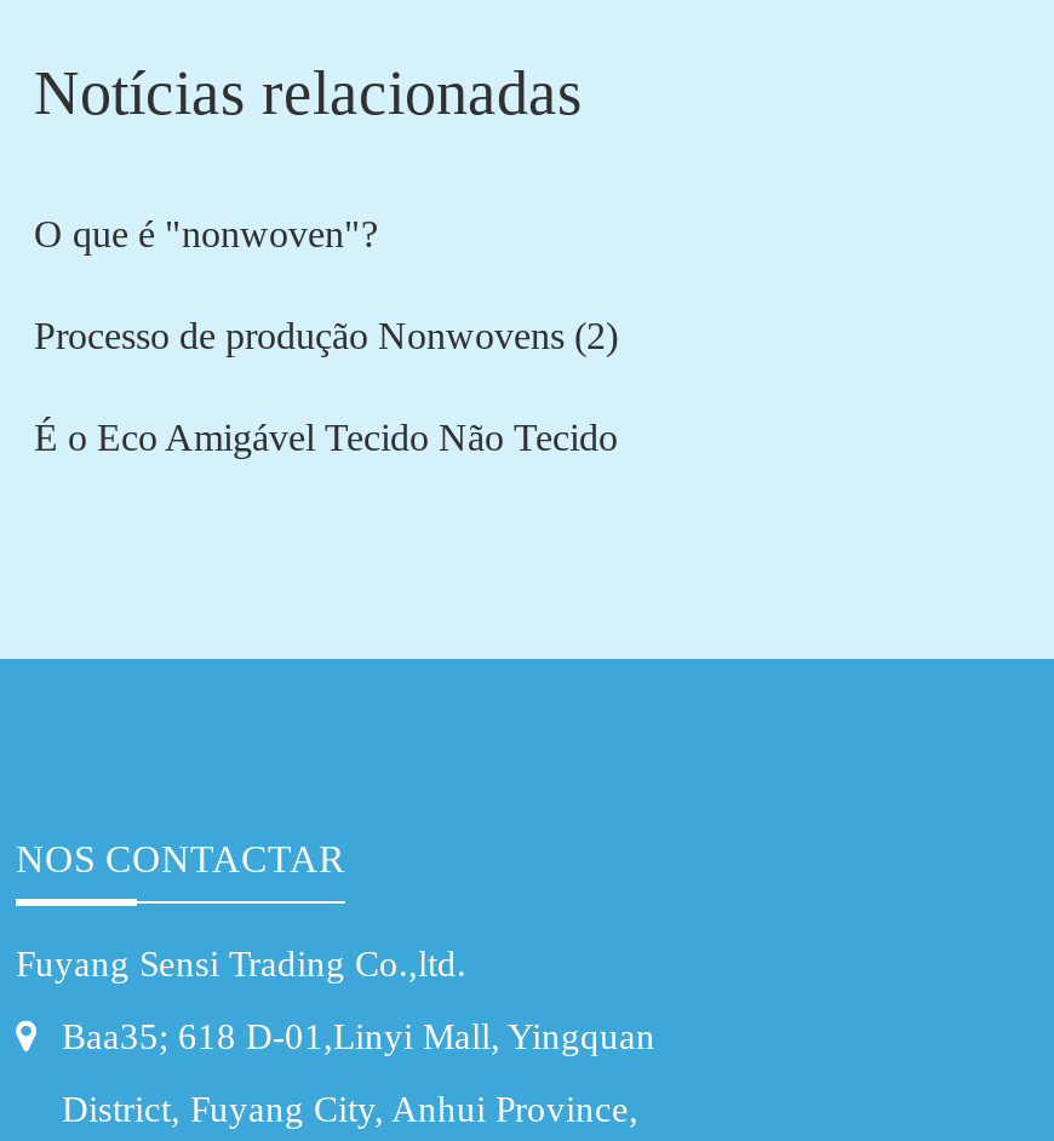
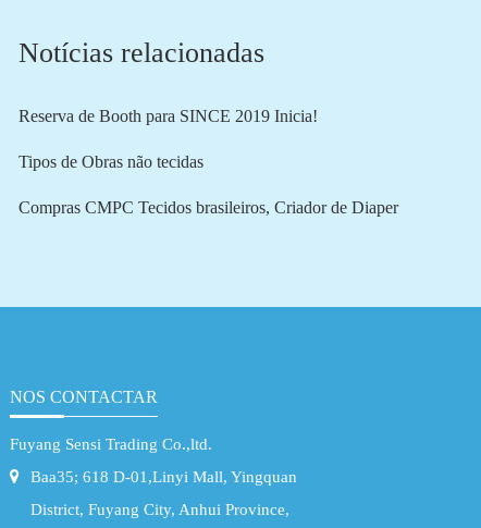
- O que é "nonwoven"?
+ Reserva de Booth para SINCE 2019 Inicia!

- Processo de produção Nonwovens (2)
+ Tipos de Obras não tecidas

- É o Eco Amigável Tecido Não Tecido
+ Compras CMPC Tecidos brasileiros, Criador de Diaper
